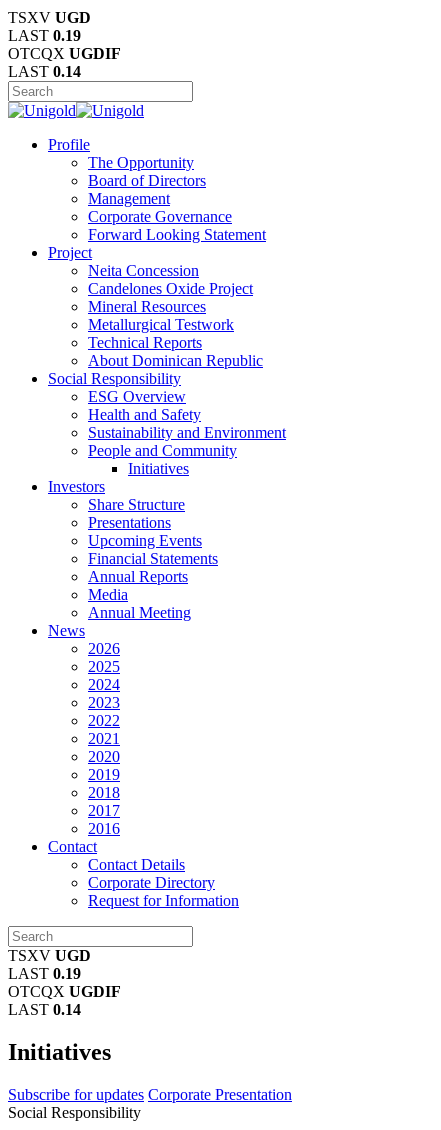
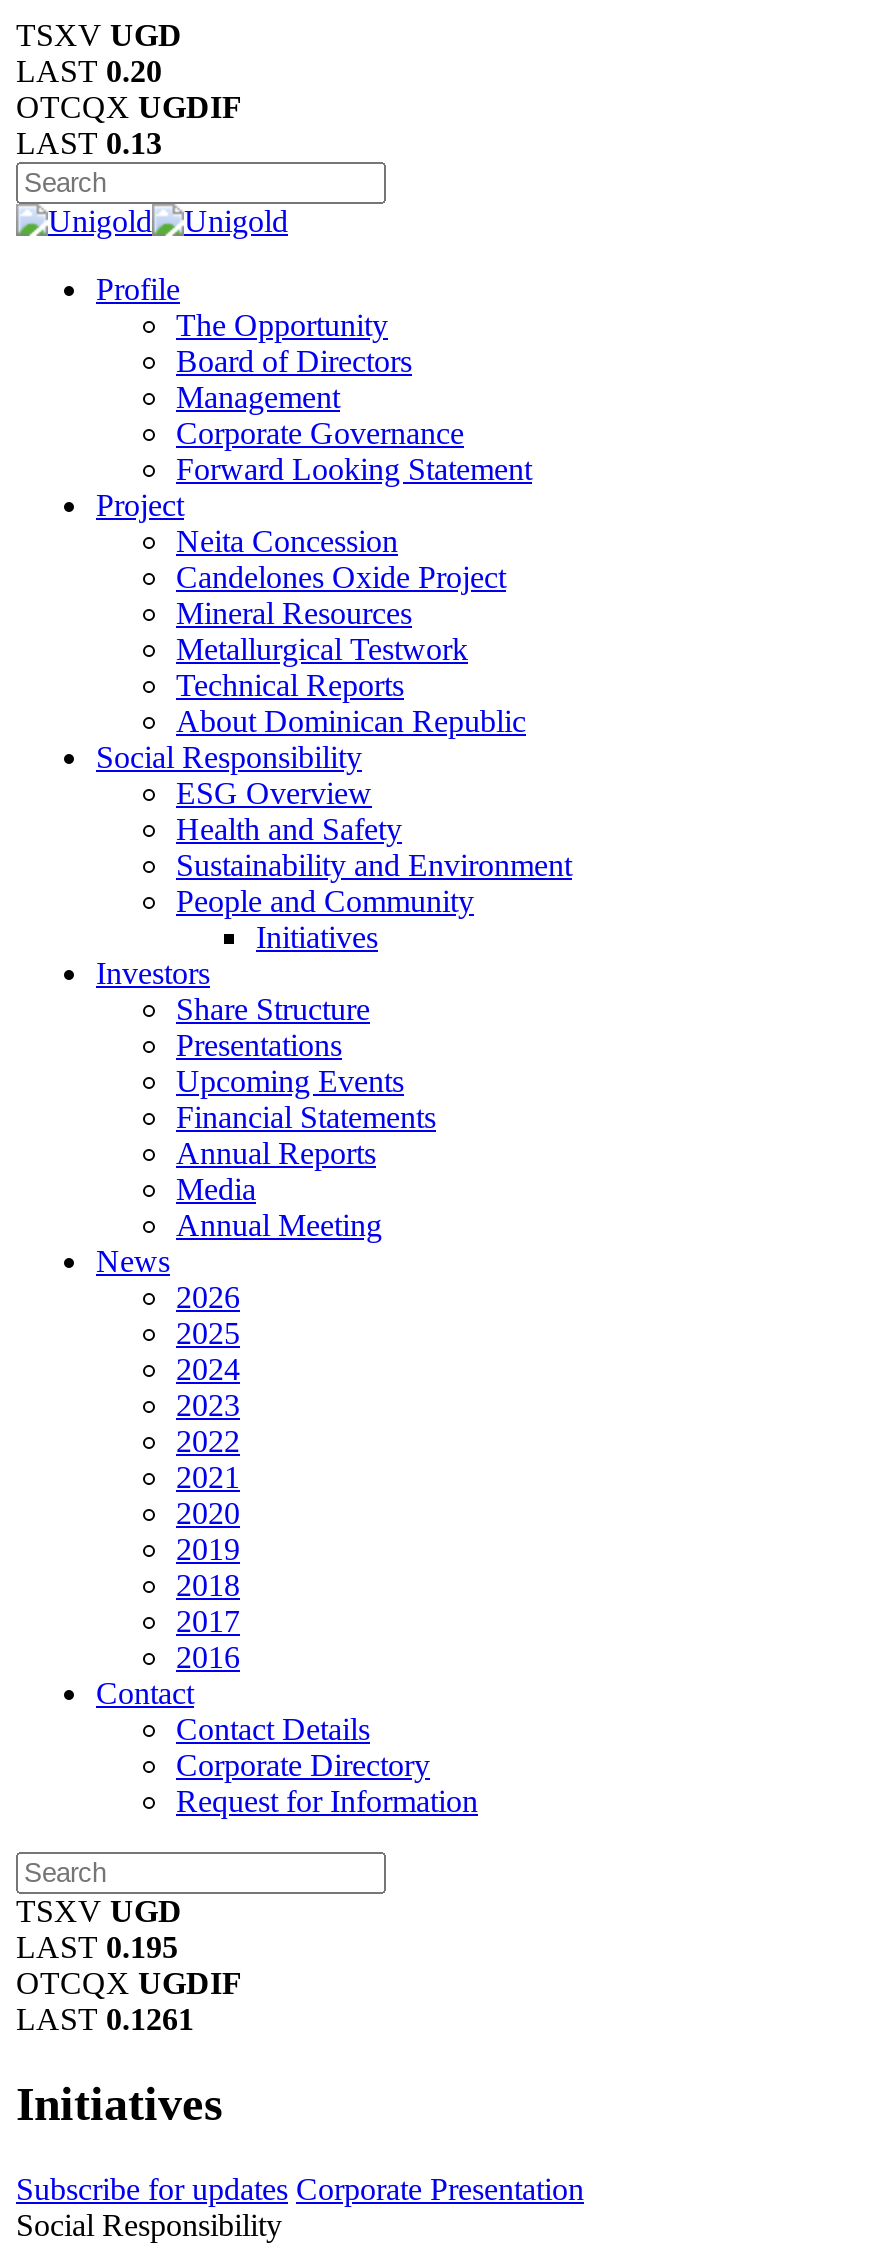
- LAST 0.19
+ LAST 0.20

- LAST 0.14
+ LAST 0.13

- LAST 0.19
+ LAST 0.195

- LAST 0.14
+ LAST 0.1261
